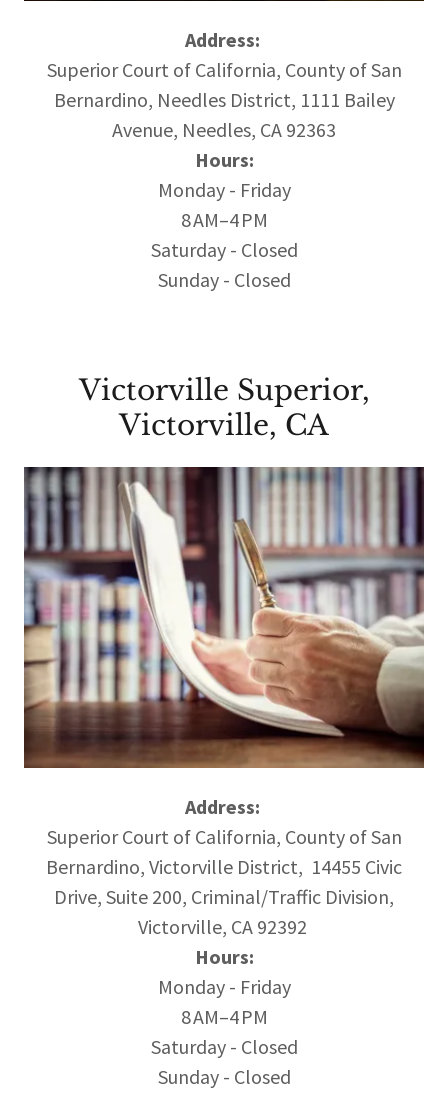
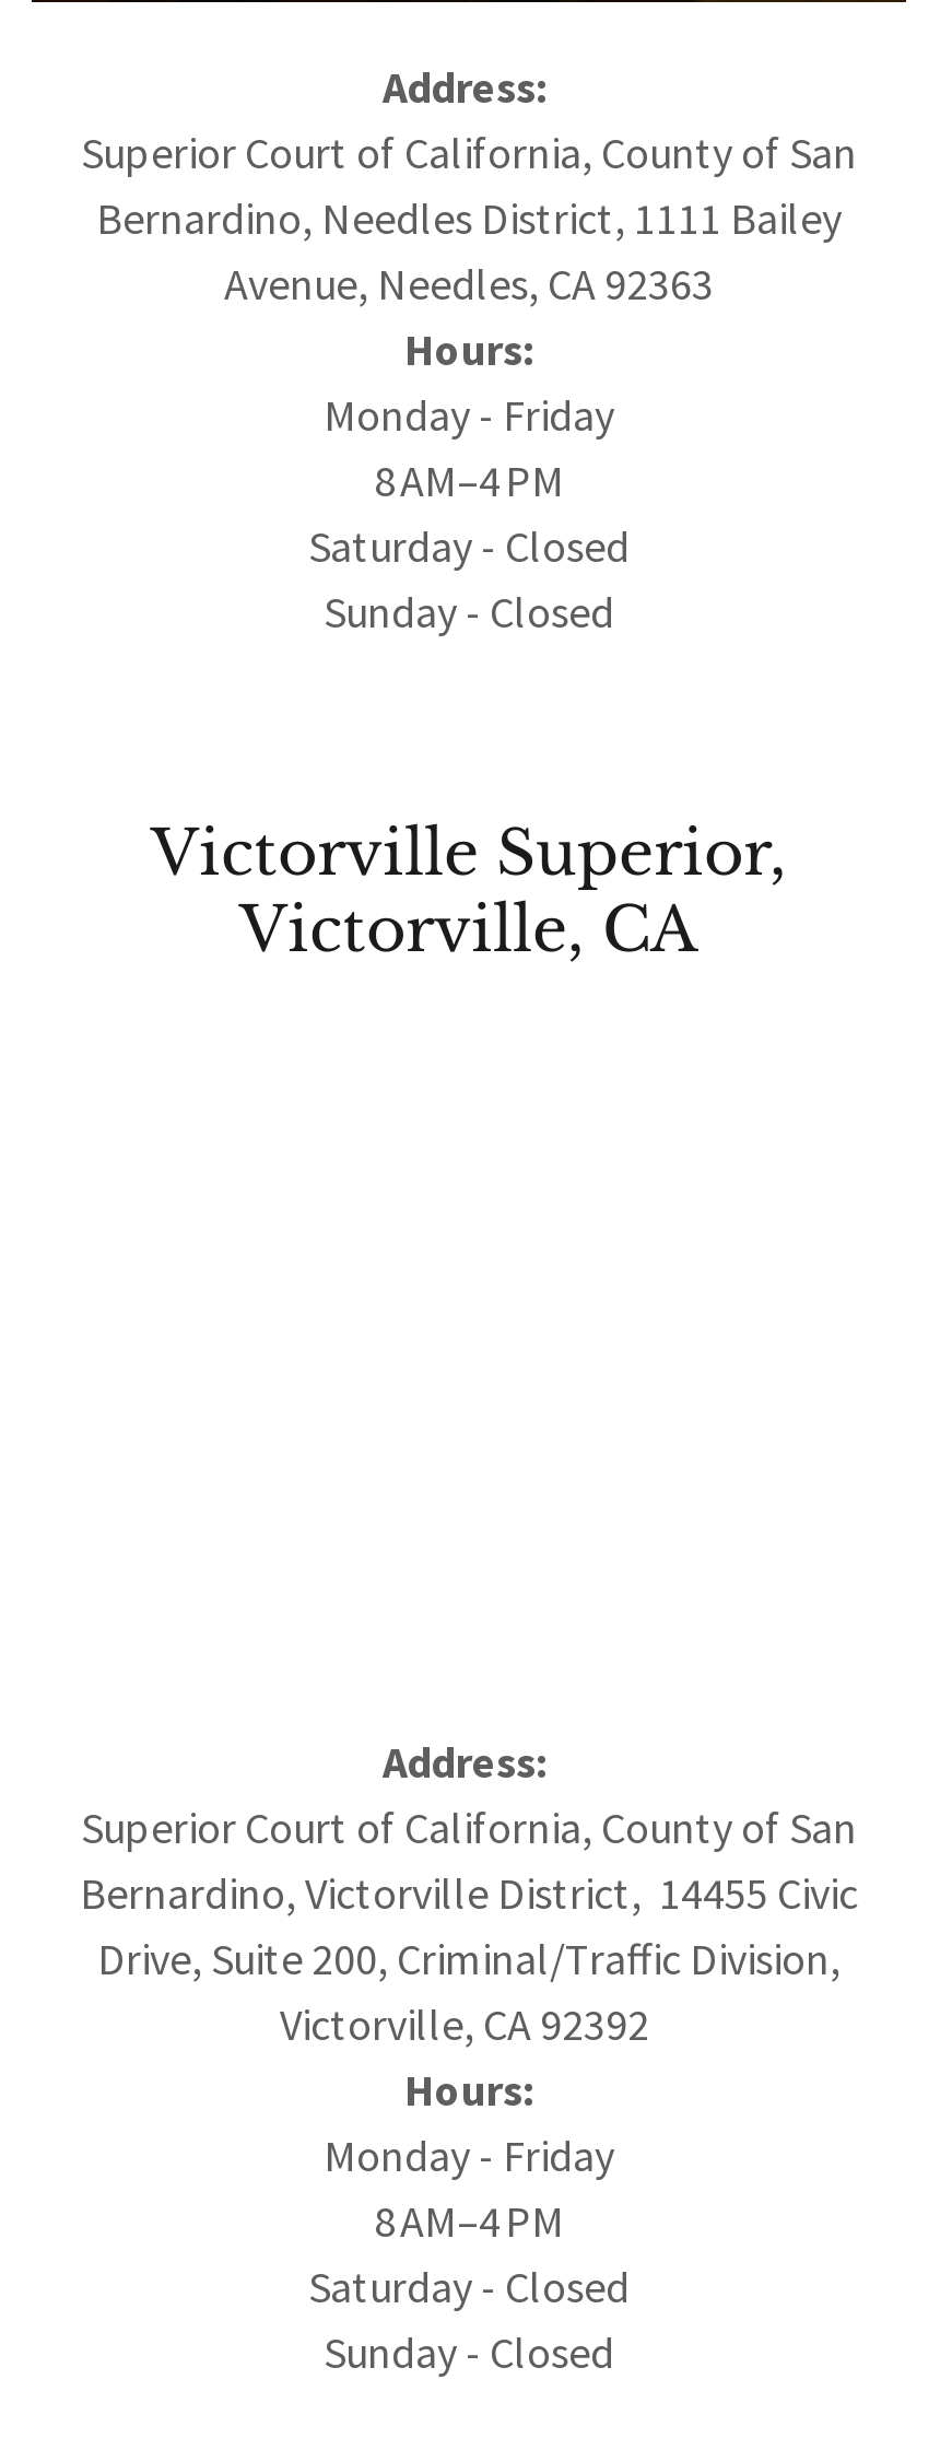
- [image]
